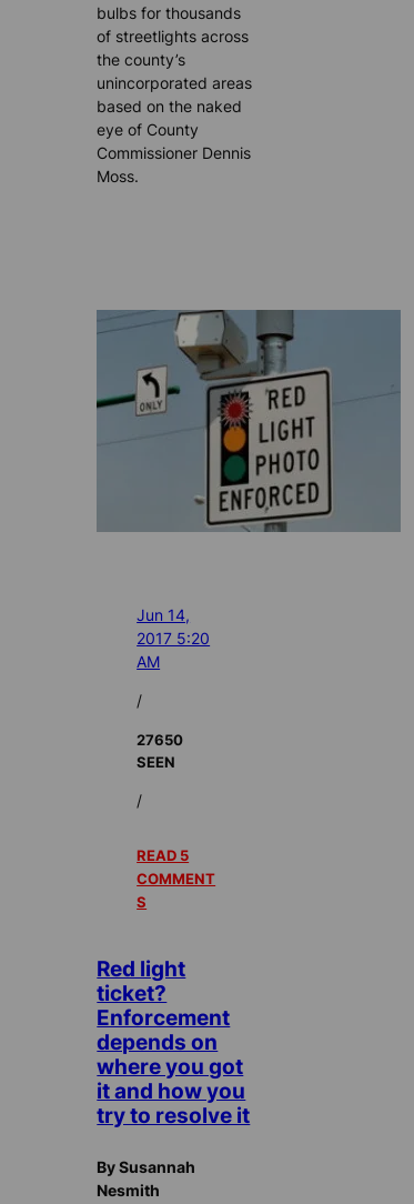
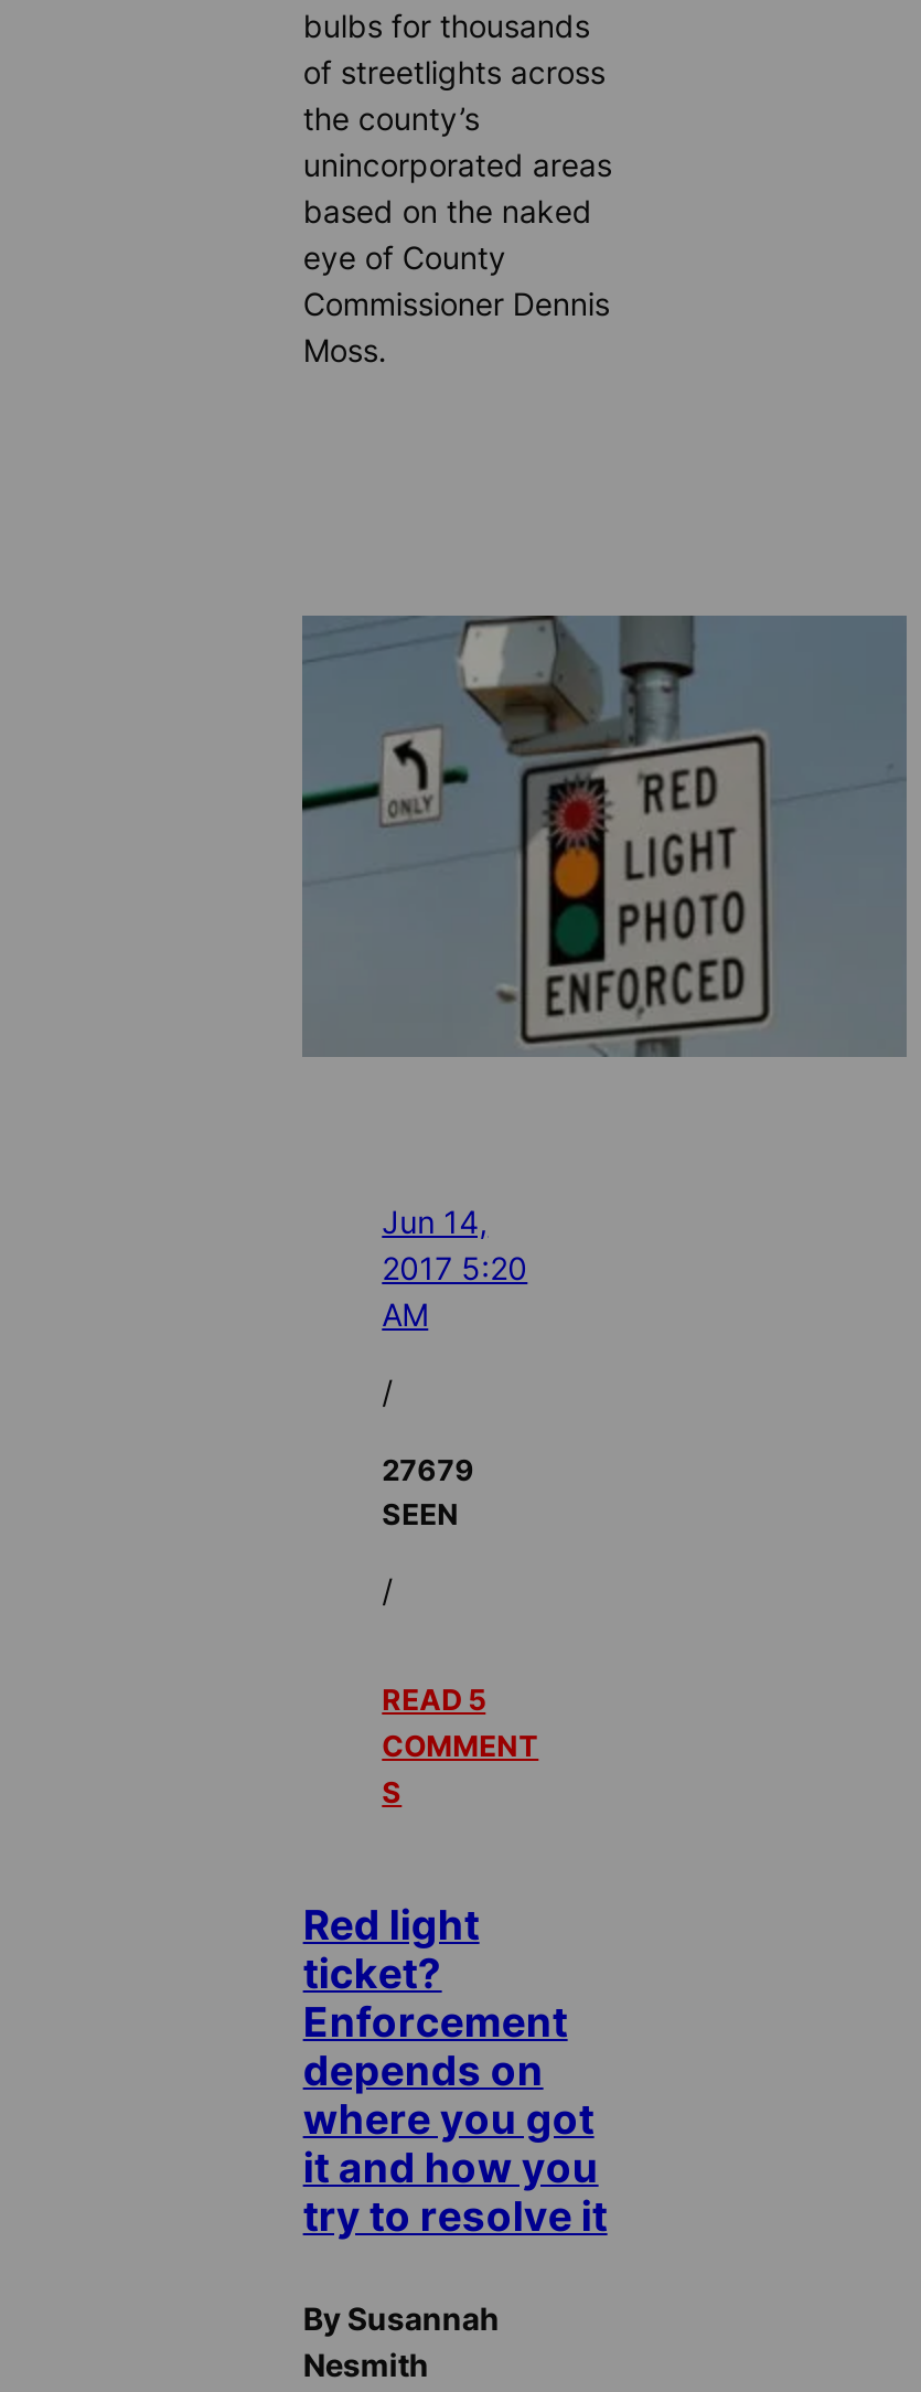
- 27650
+ 27679
